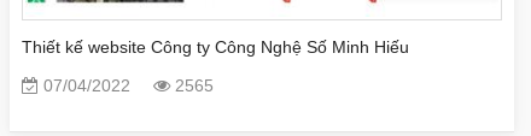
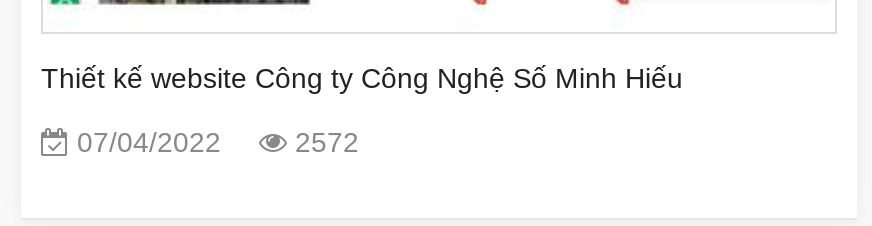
- 2565
+ 2572
